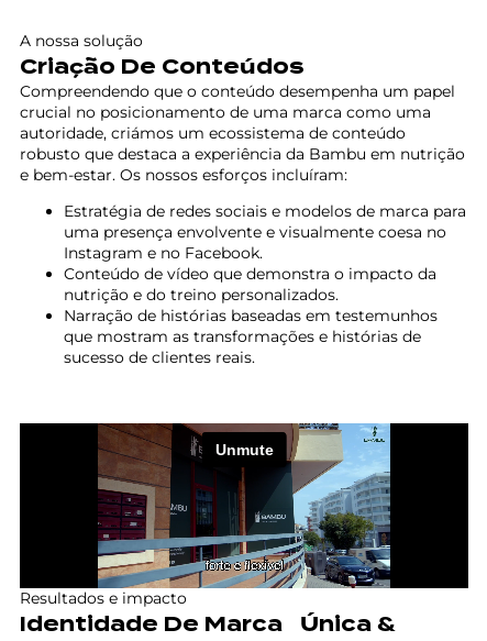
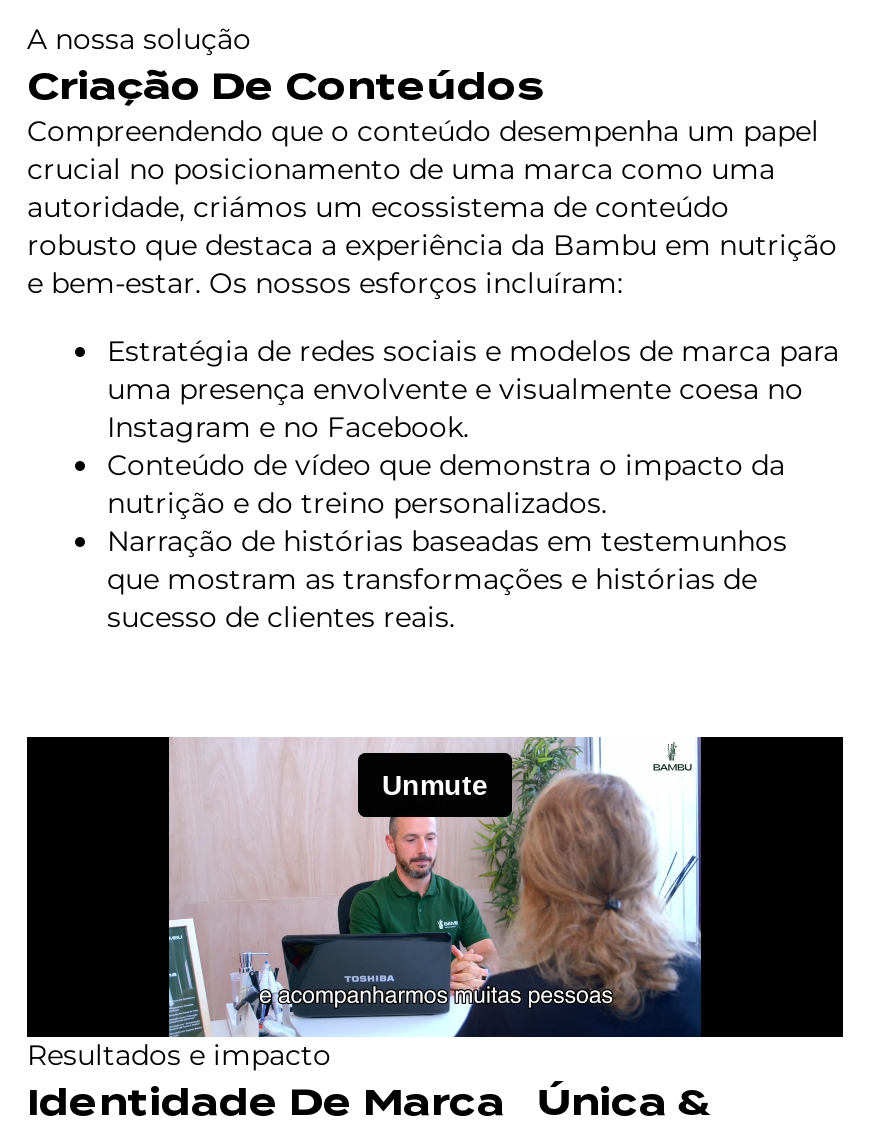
- [image]
+ [image]
